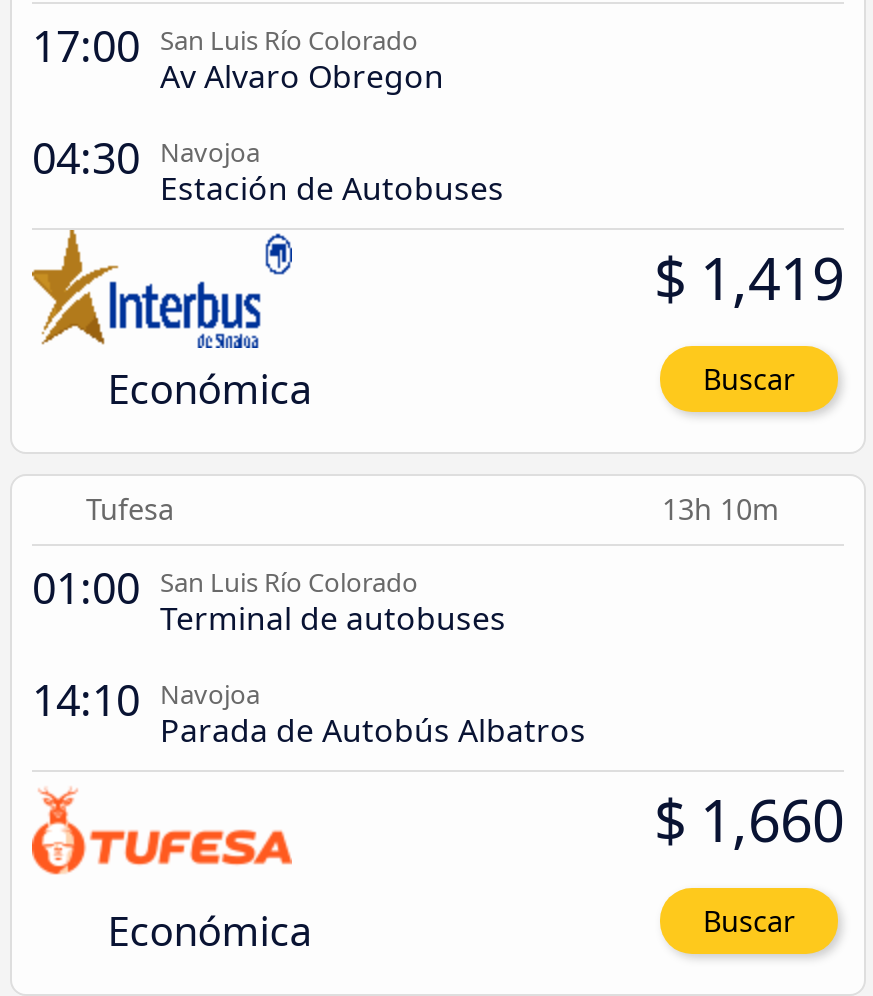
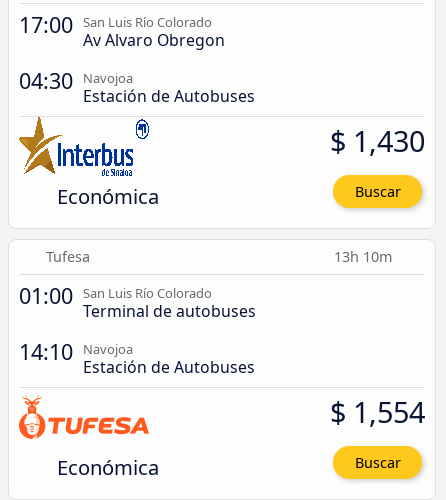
- $ 1,419
+ $ 1,430

- Parada de Autobús Albatros
+ Estación de Autobuses

- $ 1,660
+ $ 1,554
